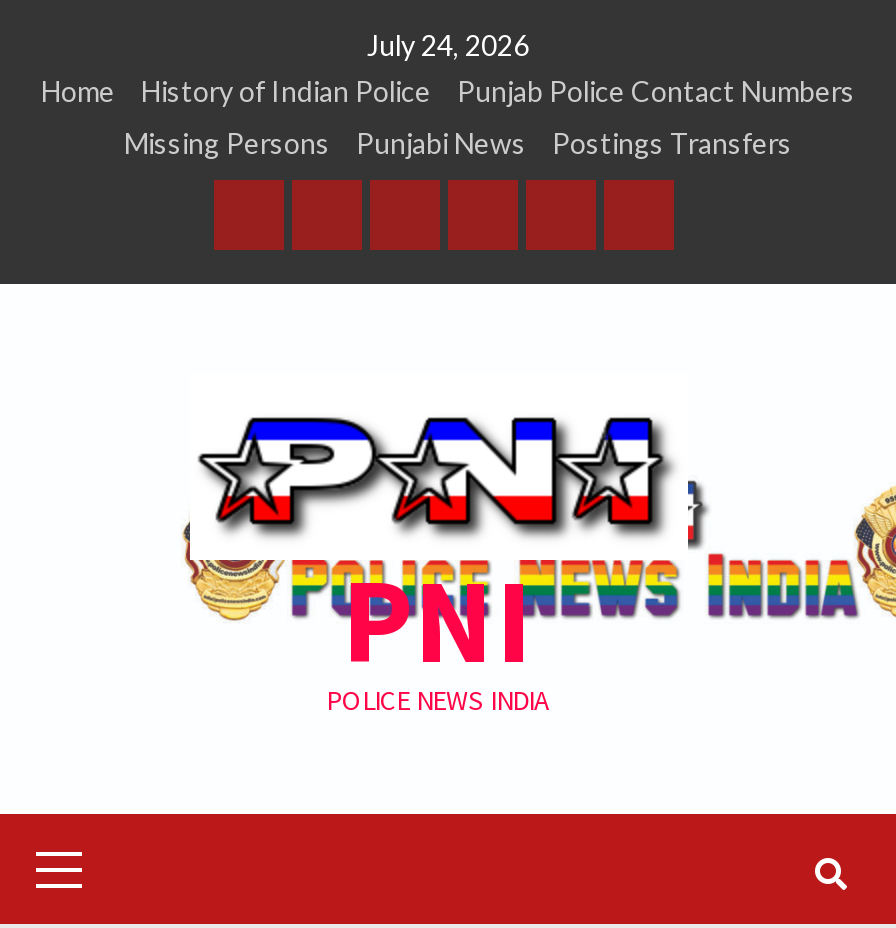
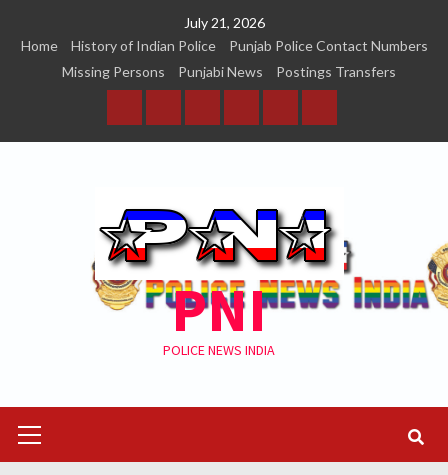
- July 24, 2026
+ July 21, 2026
